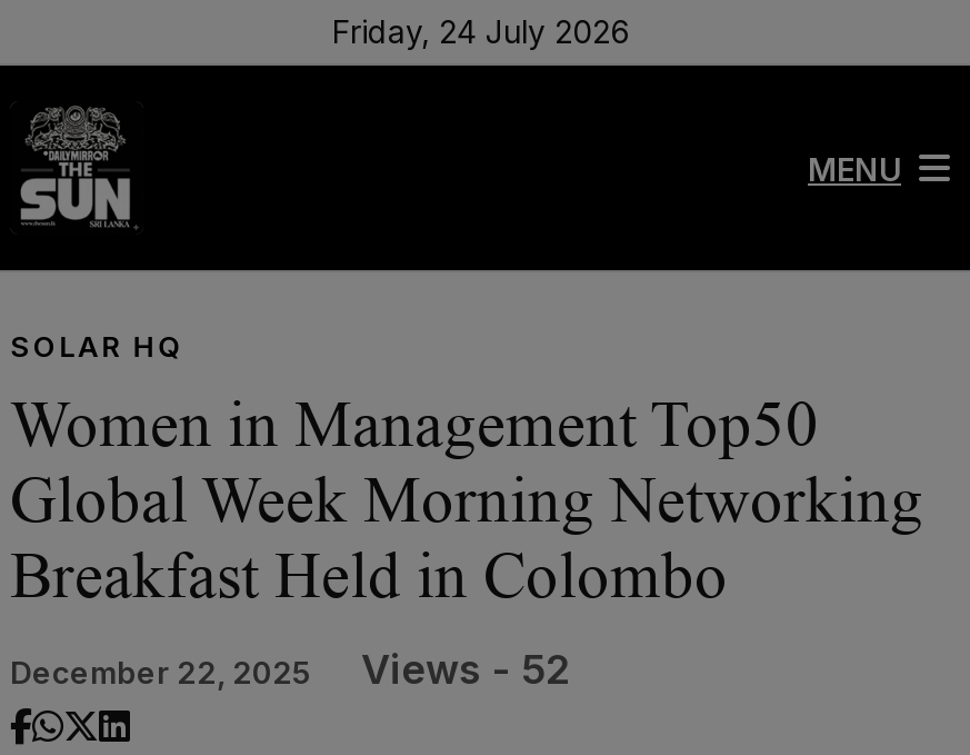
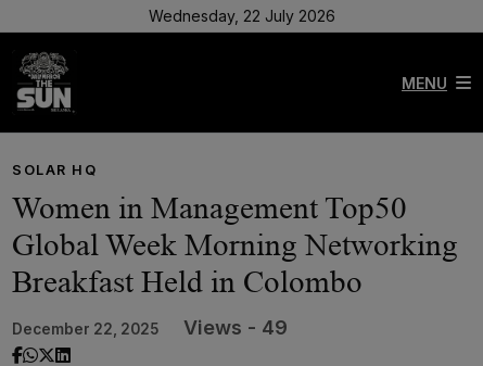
- Friday, 24 July 2026
+ Wednesday, 22 July 2026

- December 22, 2025 Views - 52
+ December 22, 2025 Views - 49
